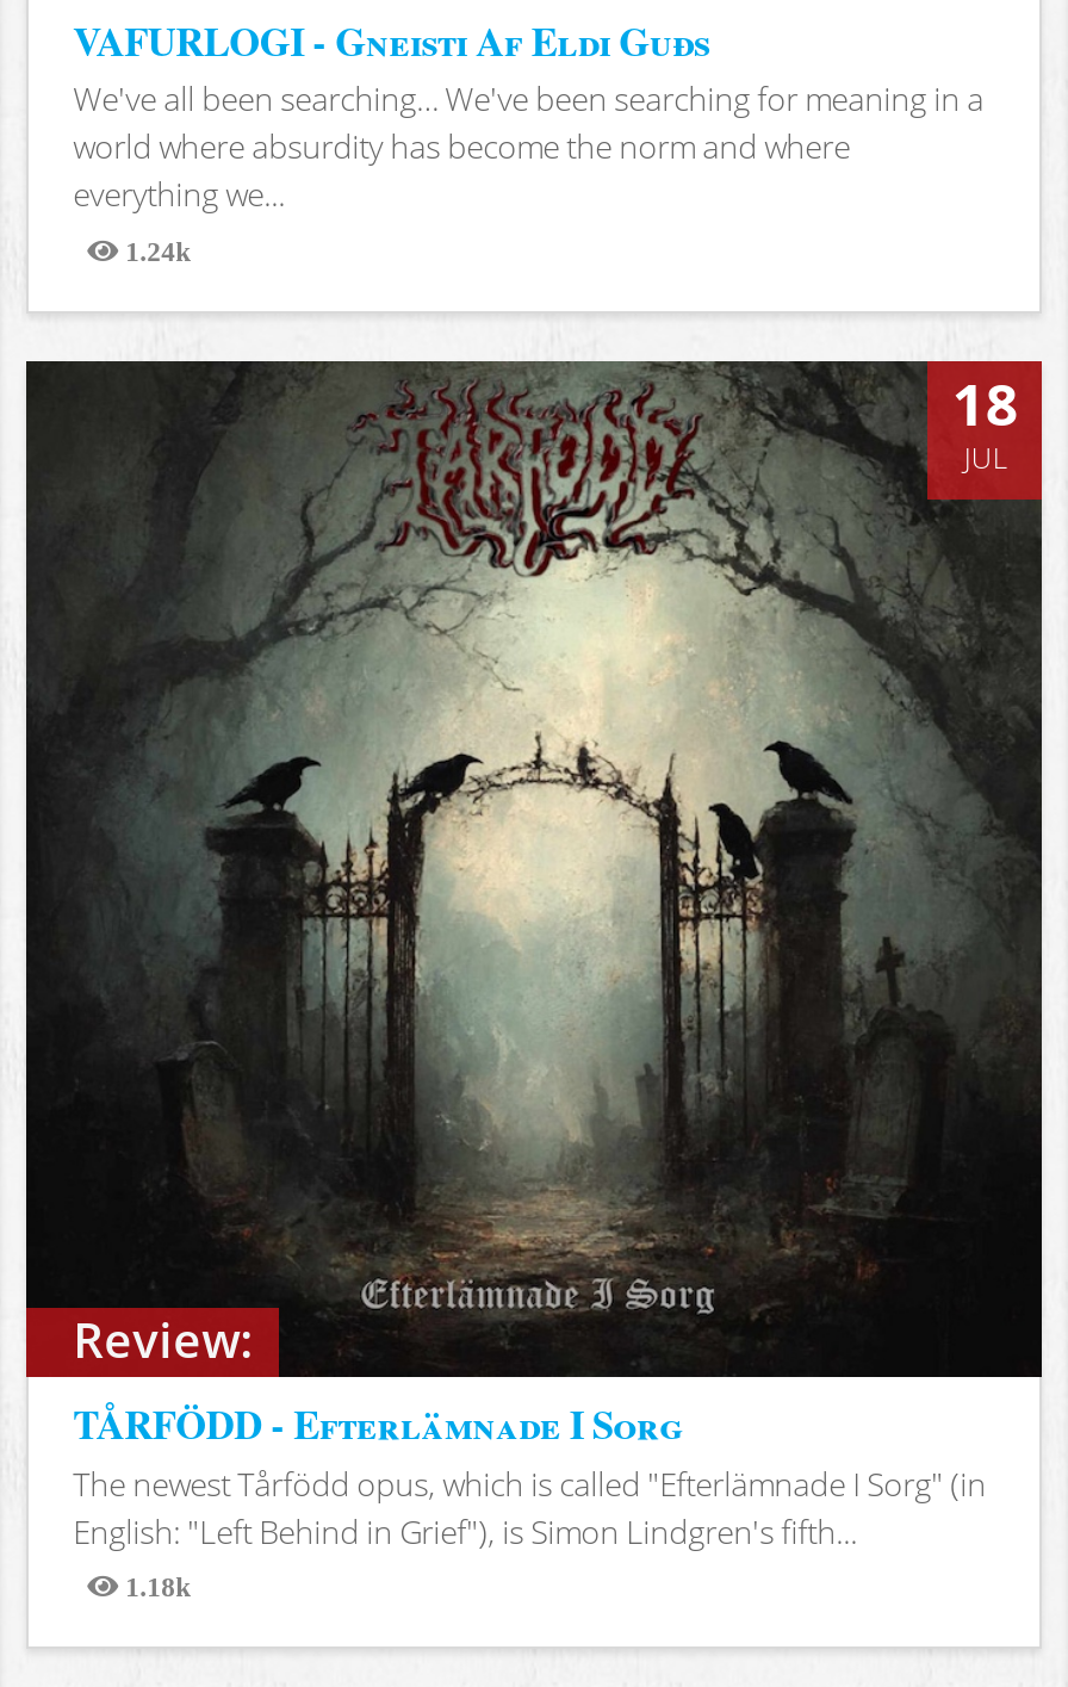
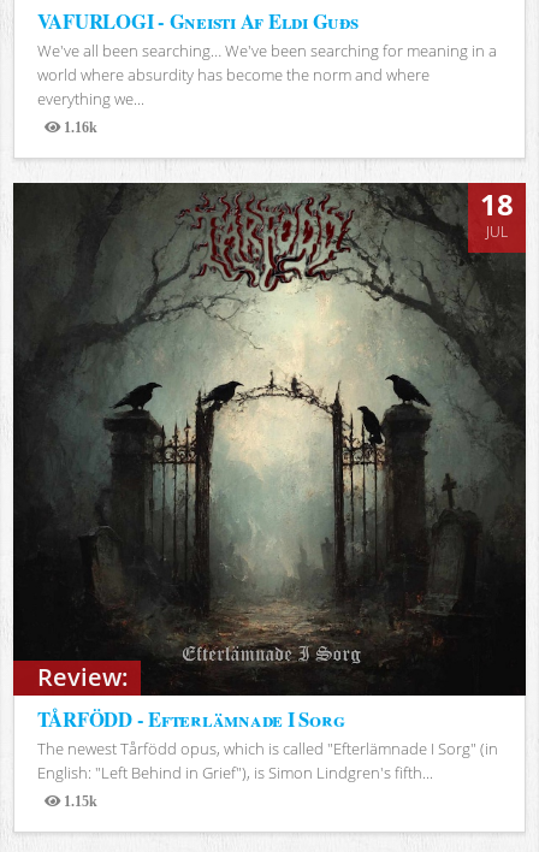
- 1.24k
+ 1.16k

- 1.18k
+ 1.15k
